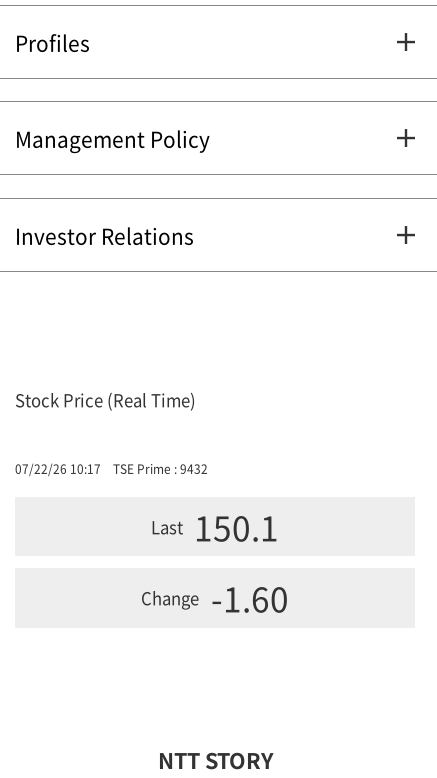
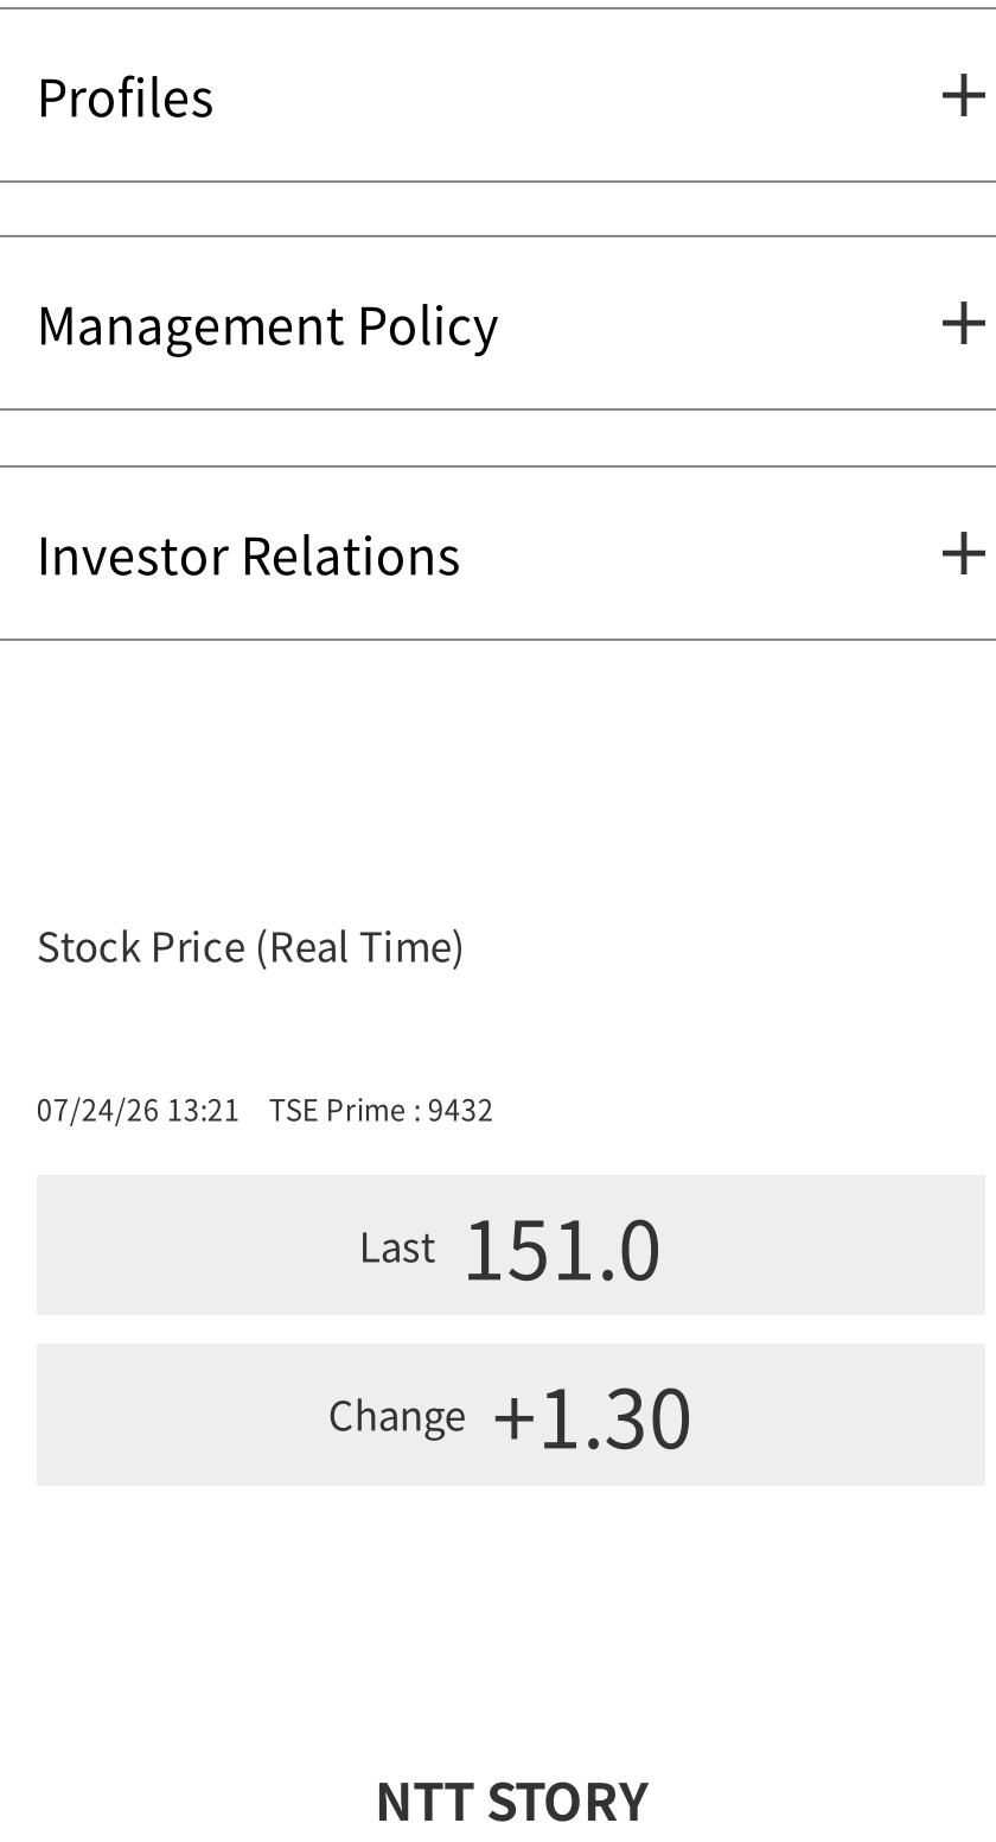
- 07/22/26 10:17 TSE Prime : 9432
+ 07/24/26 13:21 TSE Prime : 9432

- Last 150.1
+ Last 151.0

- Change -1.60
+ Change +1.30
